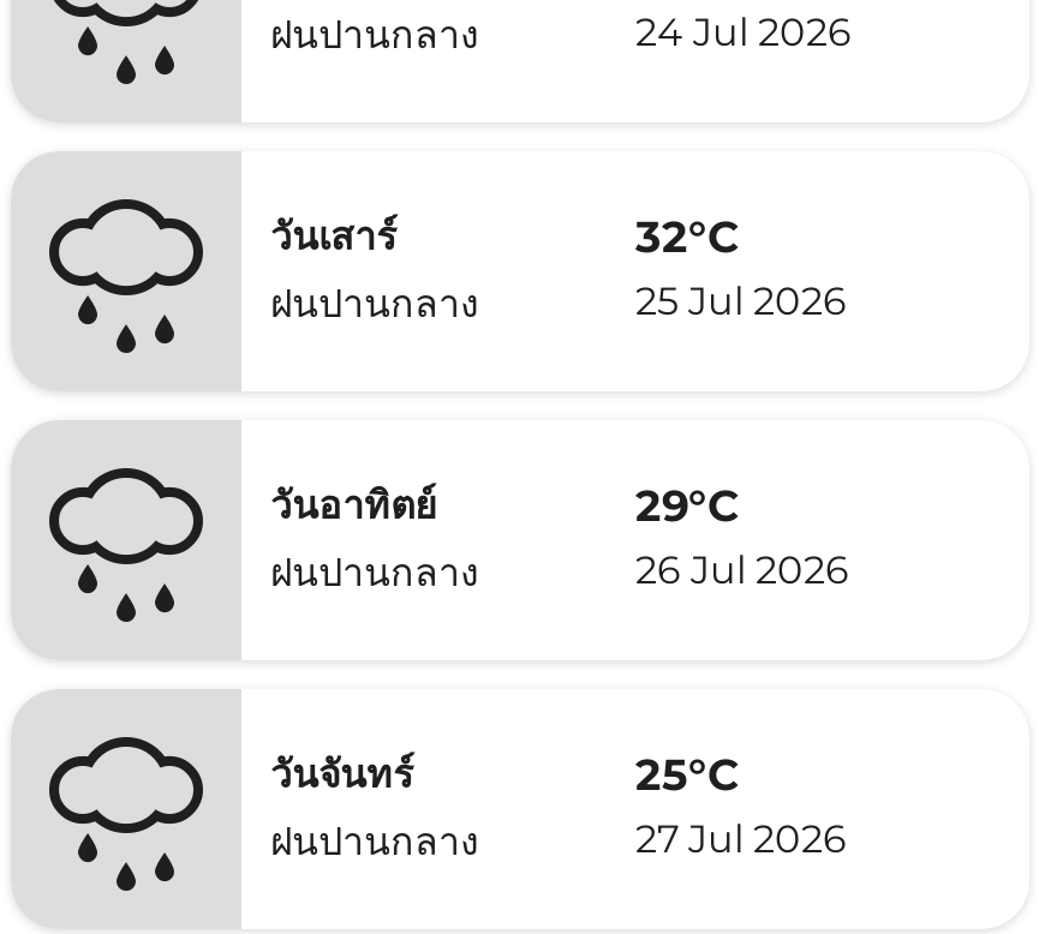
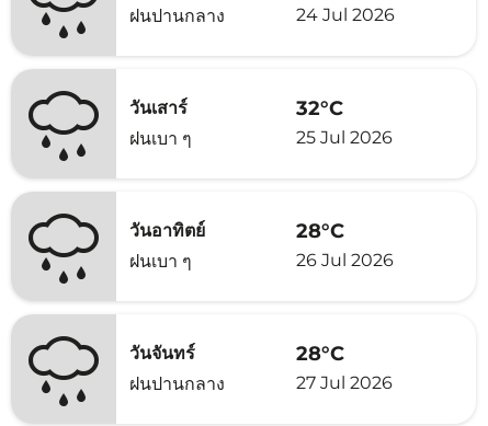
- ฝนปานกลาง
+ ฝนเบา ๆ

- 29°C
+ 28°C

- ฝนปานกลาง
+ ฝนเบา ๆ

- 25°C
+ 28°C
